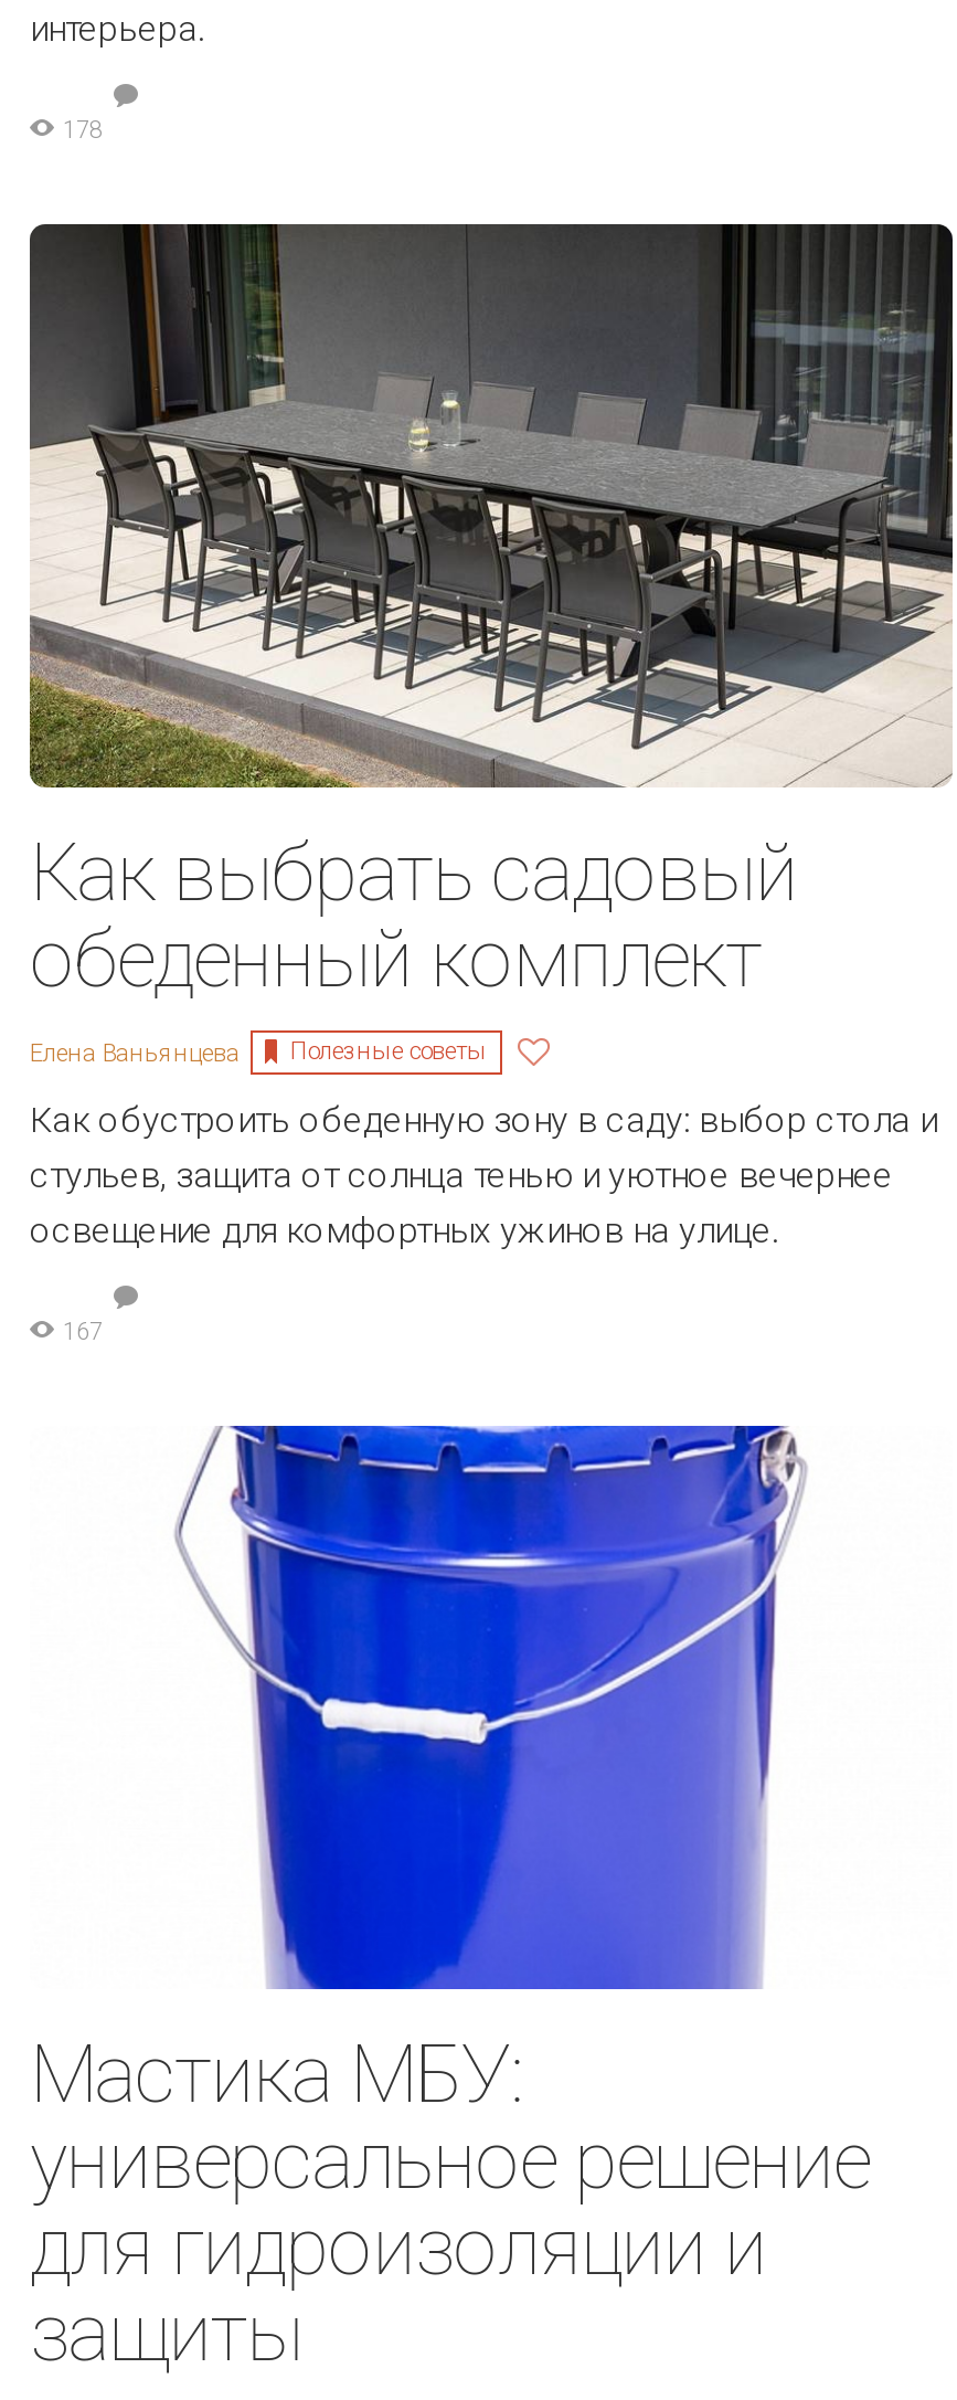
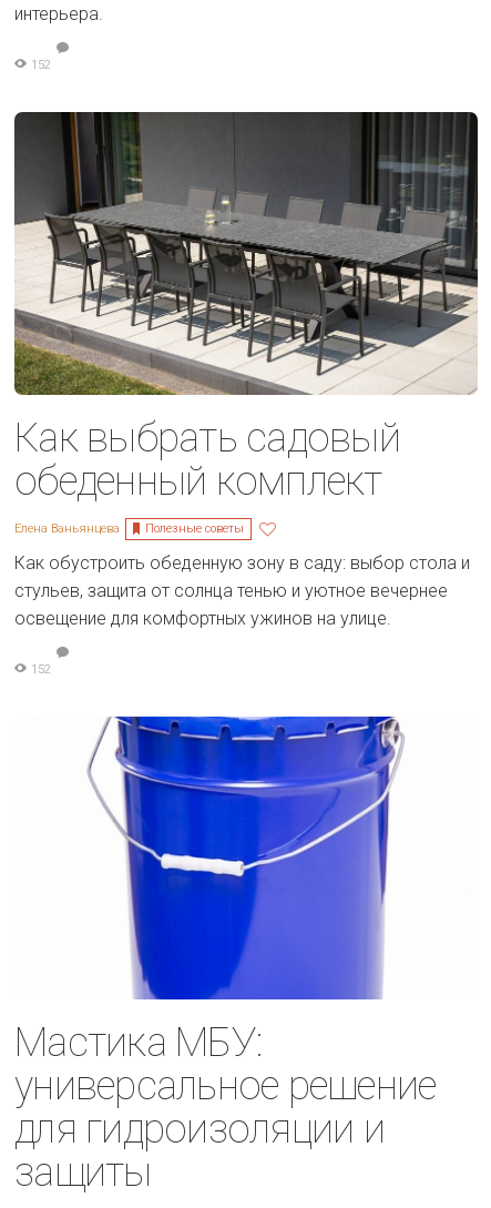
- 178
+ 152

- 167
+ 152
